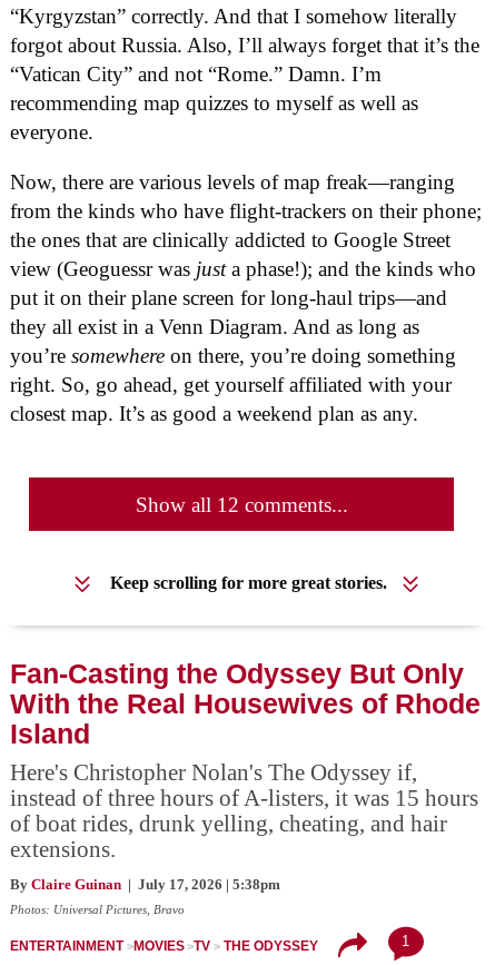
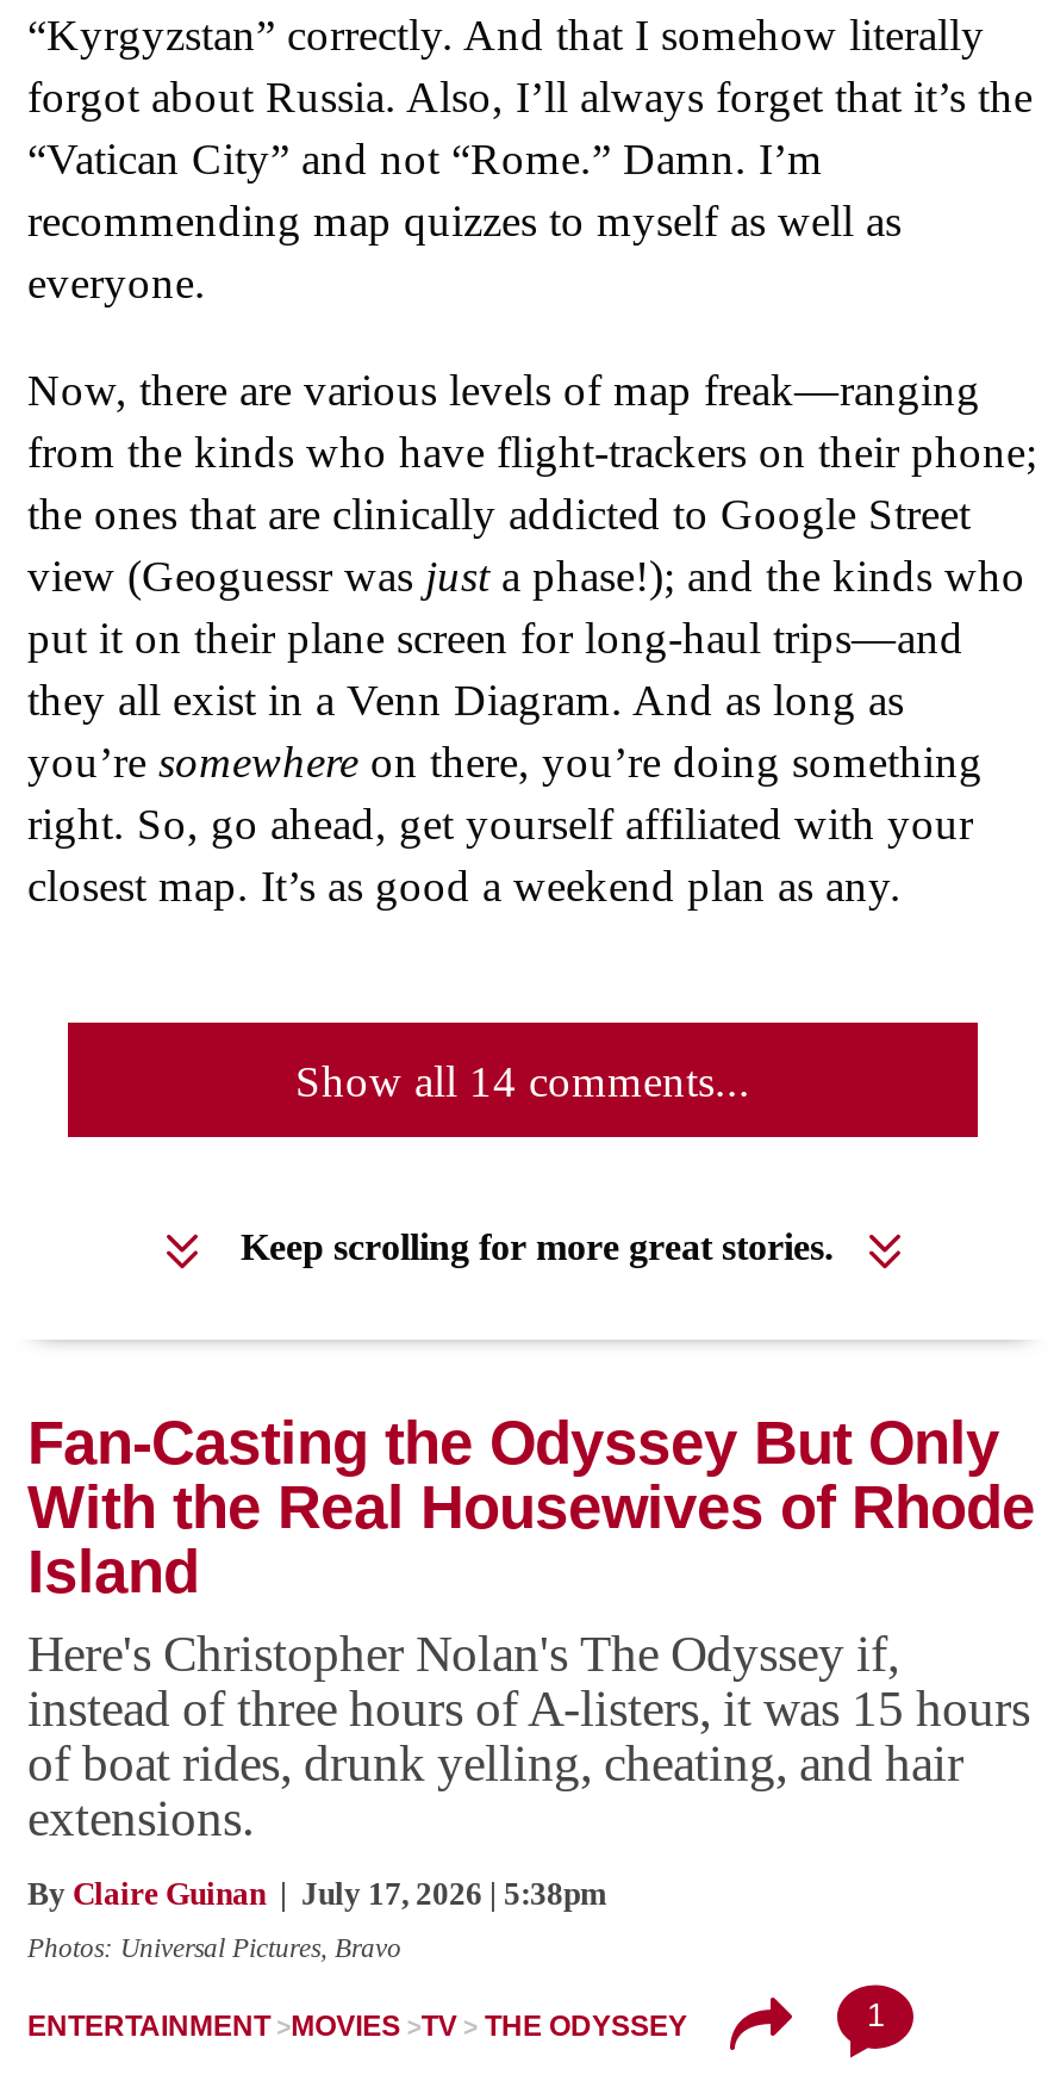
- Show all 12 comments...
+ Show all 14 comments...
